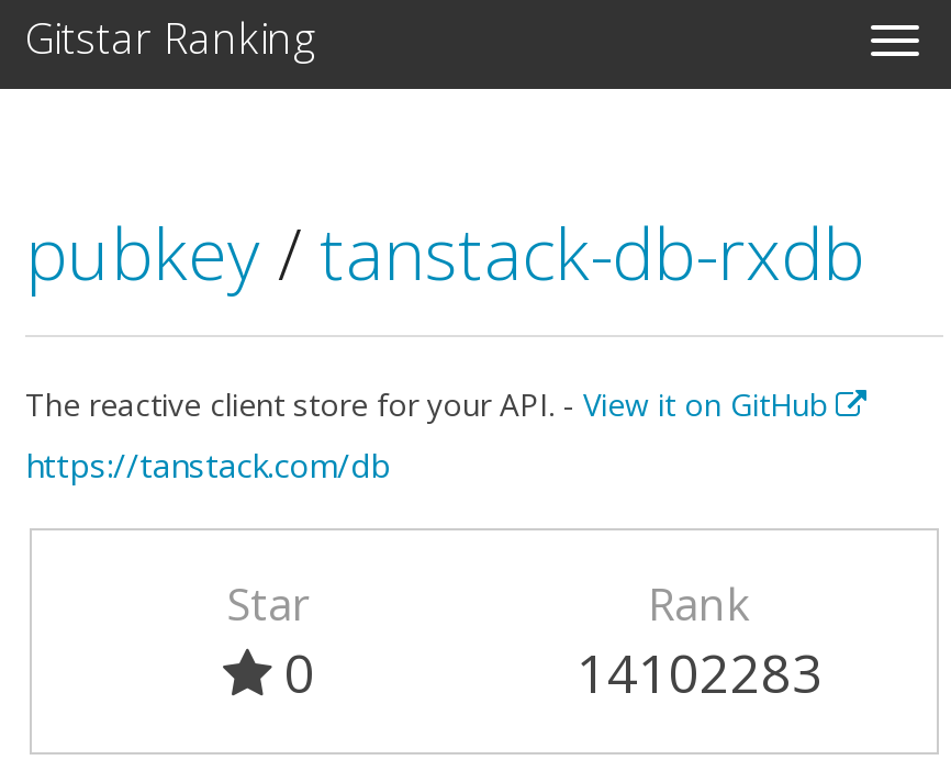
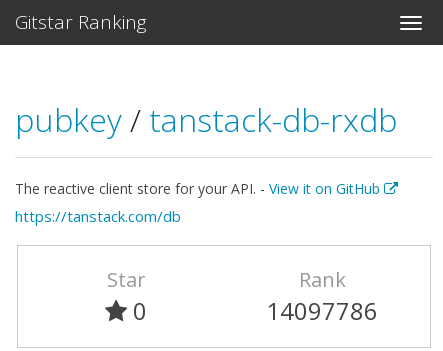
- 14102283
+ 14097786
